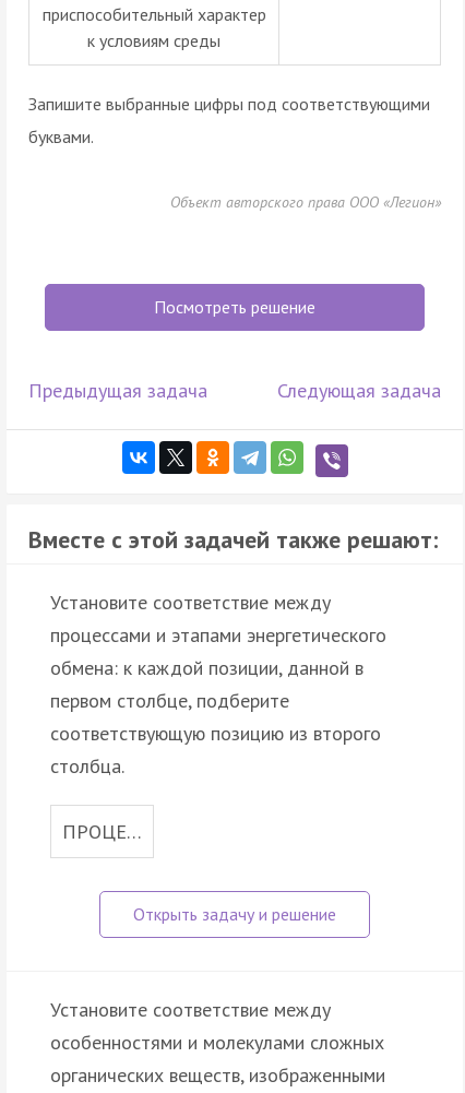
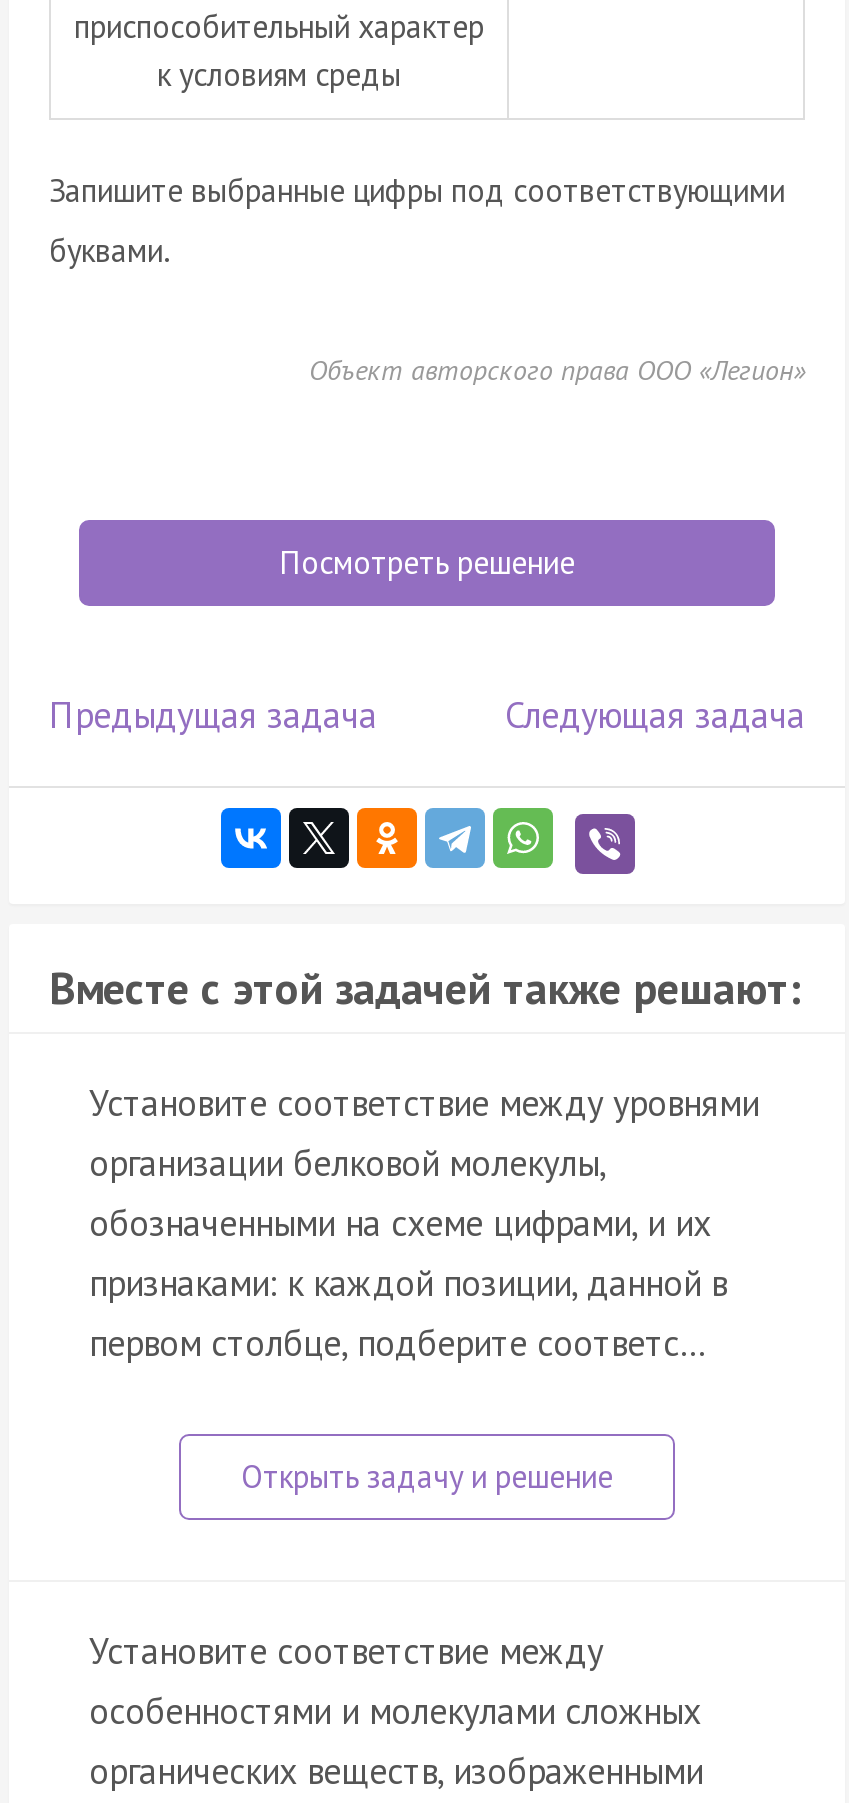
- Установите соответствие между
- процессами и этапами энергетического
- обмена: к каждой позиции, данной в
- первом столбце, подберите
- соответствующую позицию из второго
- столбца.
- ПРОЦЕ…
+ Установите соответствие между уровнями
+ организации белковой молекулы,
+ обозначенными на схеме цифрами, и их
+ признаками: к каждой позиции, данной в
+ первом столбце, подберите соответс…
